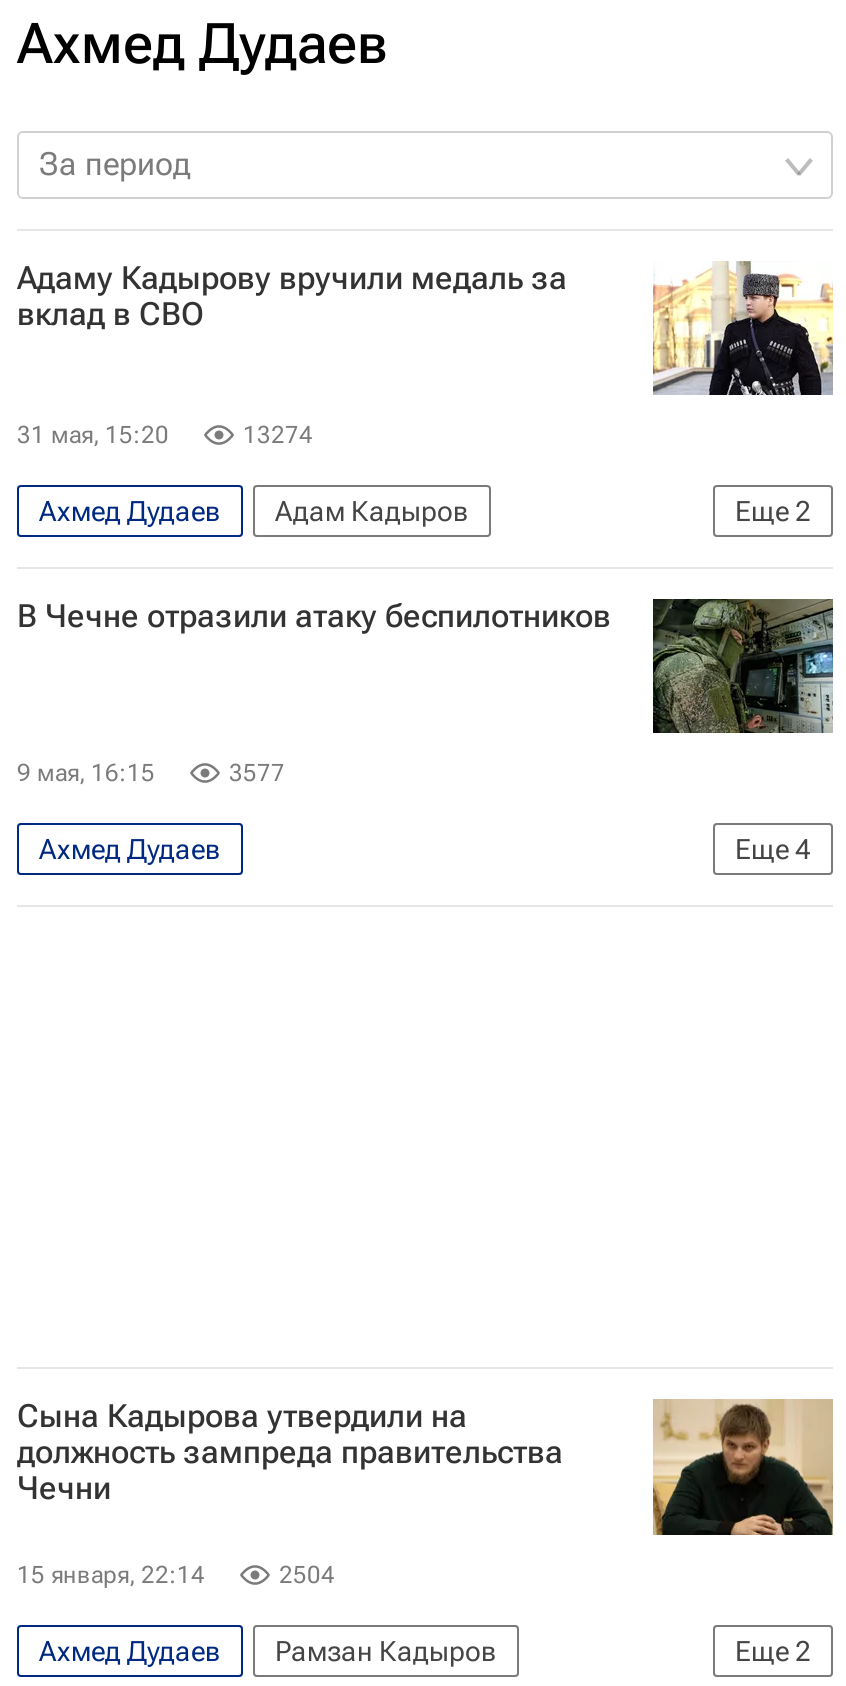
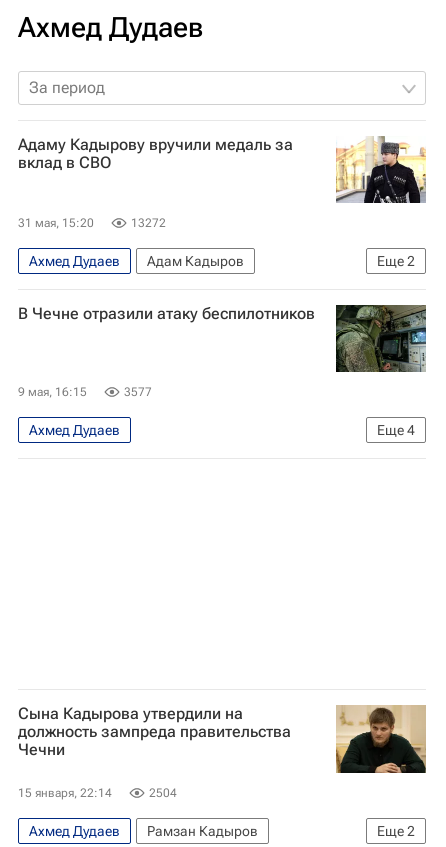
- 13274
+ 13272
